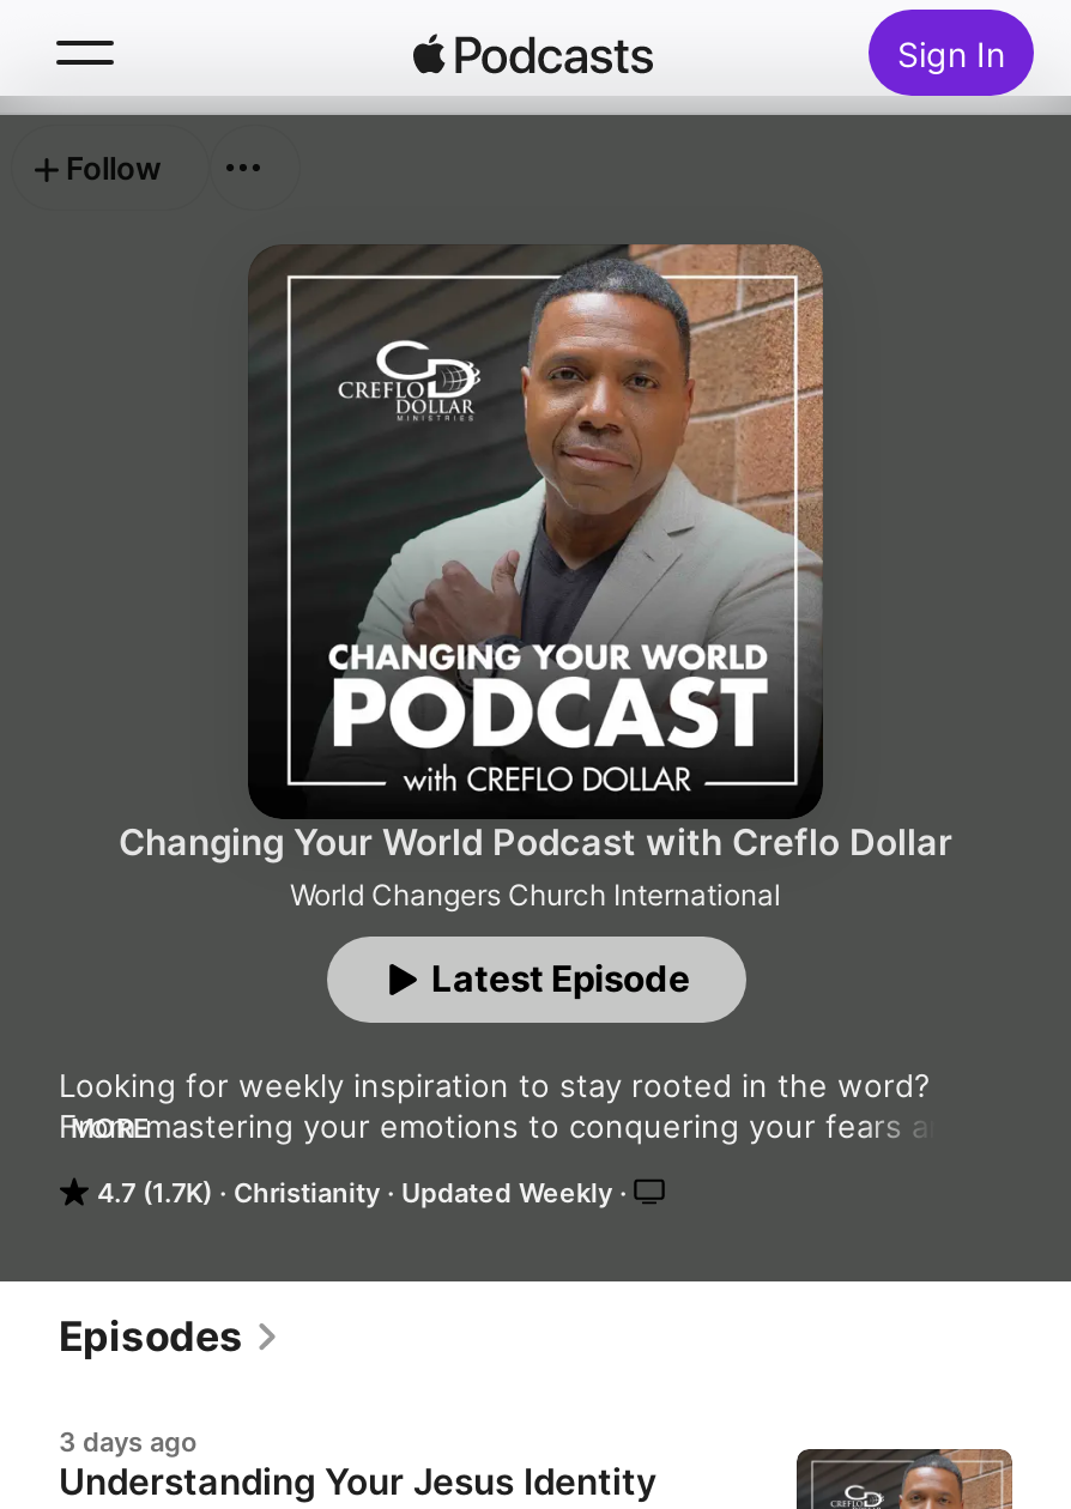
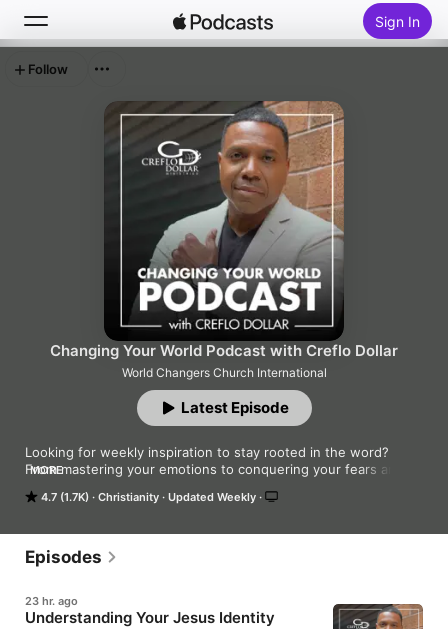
- 3 days ago
+ 23 hr. ago
